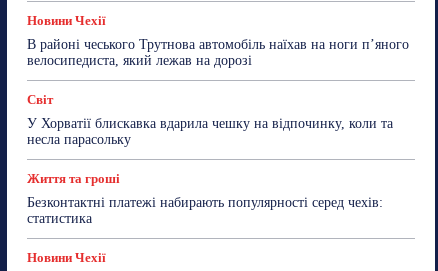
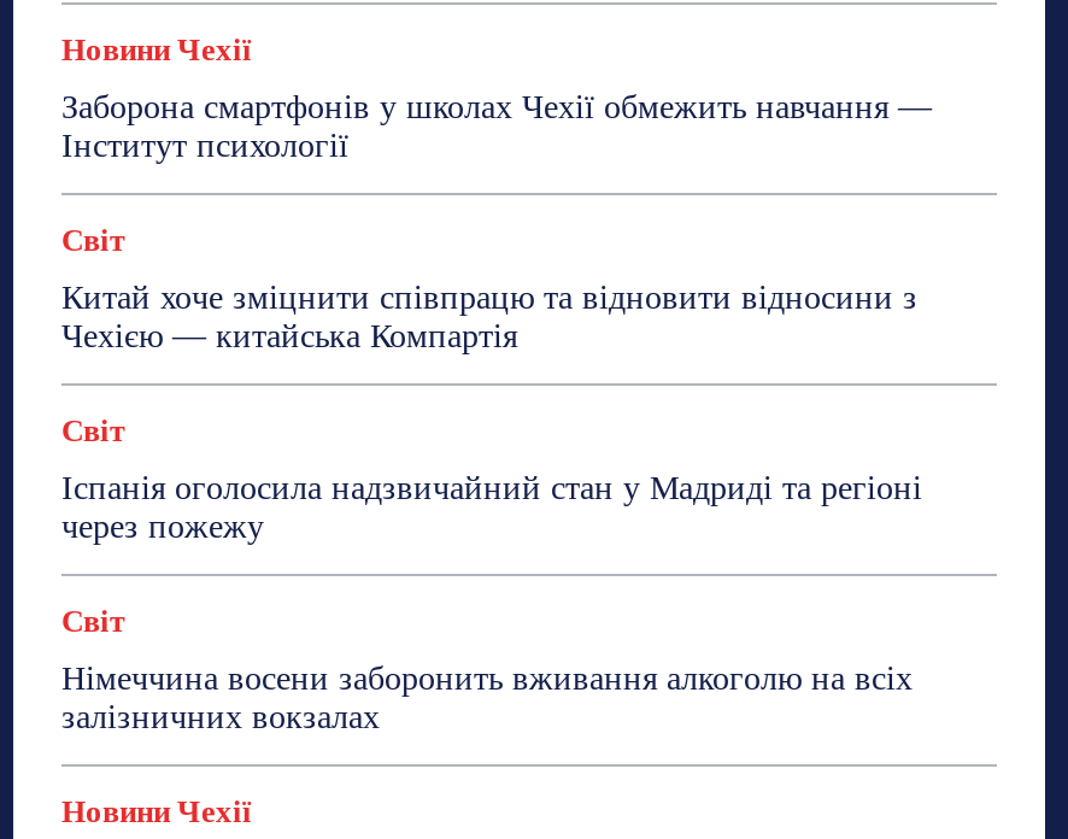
- В районі чеського Трутнова автомобіль наїхав на ноги п’яного
- велосипедиста, який лежав на дорозі
+ Заборона смартфонів у школах Чехії обмежить навчання —
+ Інститут психології

- У Хорватії блискавка вдарила чешку на відпочинку, коли та
- несла парасольку
- Життя та гроші
- Безконтактні платежі набирають популярності серед чехів:
- статистика
+ Китай хоче зміцнити співпрацю та відновити відносини з
+ Чехією — китайська Компартія
+ Світ
+ Іспанія оголосила надзвичайний стан у Мадриді та регіоні
+ через пожежу
+ Світ
+ Німеччина восени заборонить вживання алкоголю на всіх
+ залізничних вокзалах
